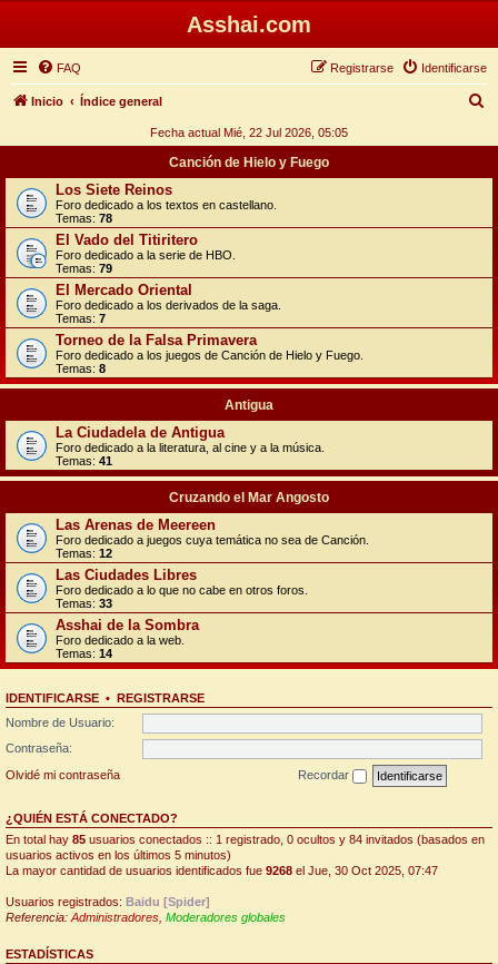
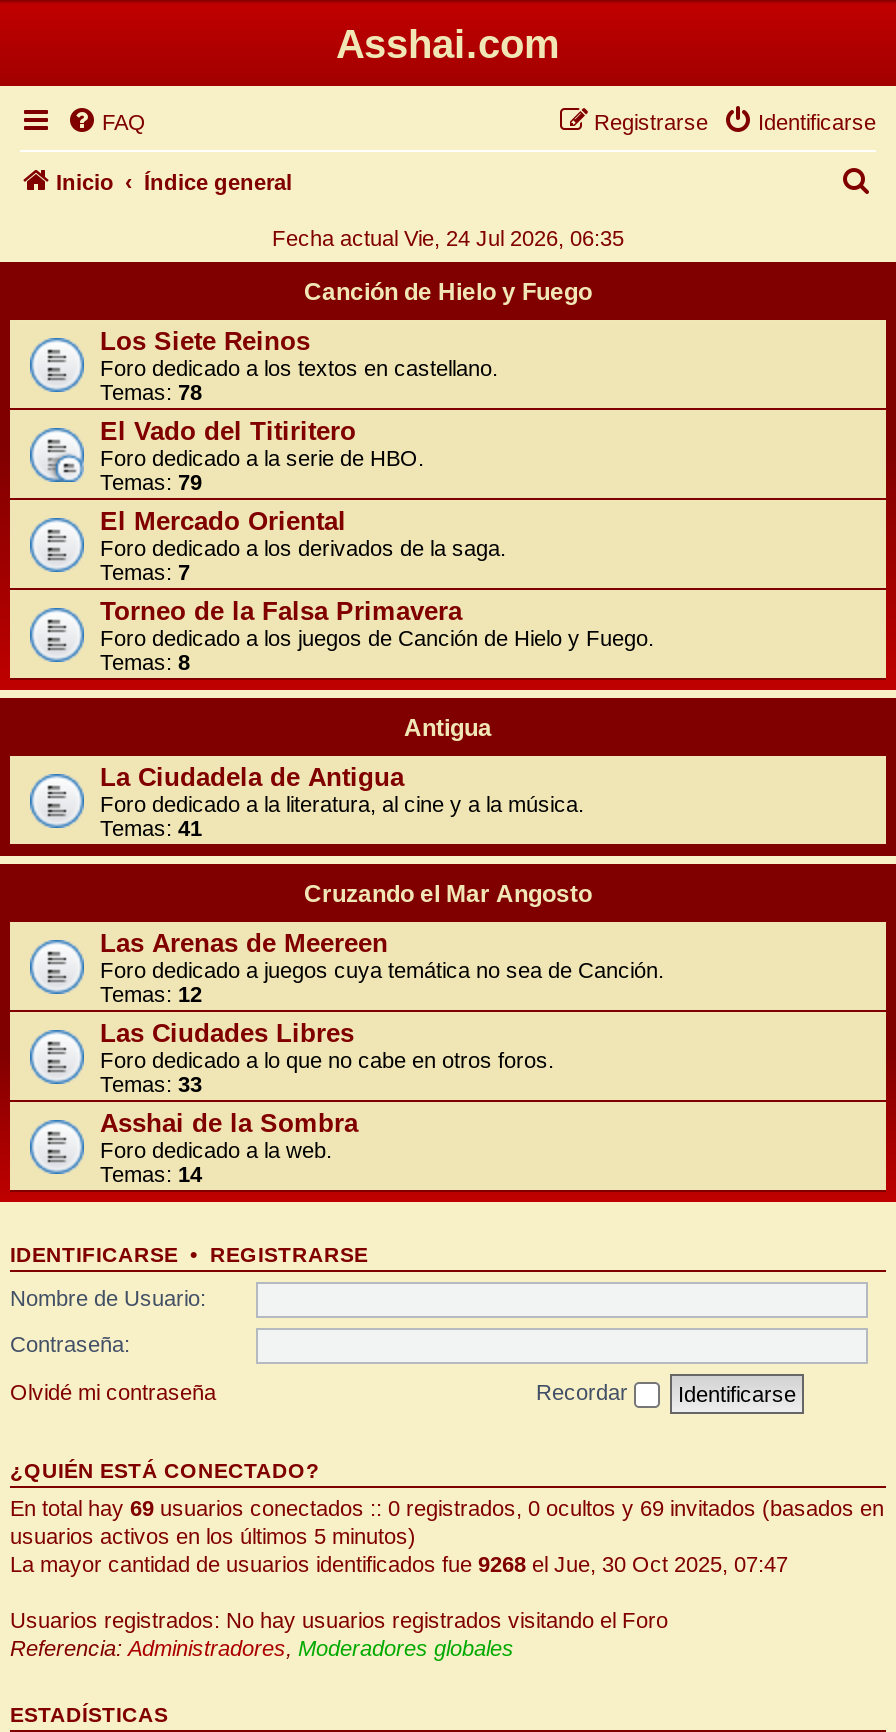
- Fecha actual Mié, 22 Jul 2026, 05:05
+ Fecha actual Vie, 24 Jul 2026, 06:35

- En total hay 85 usuarios conectados :: 1 registrado, 0 ocultos y 84 invitados (basados en
+ En total hay 69 usuarios conectados :: 0 registrados, 0 ocultos y 69 invitados (basados en

- Usuarios registrados: Baidu [Spider]
+ Usuarios registrados: No hay usuarios registrados visitando el Foro
